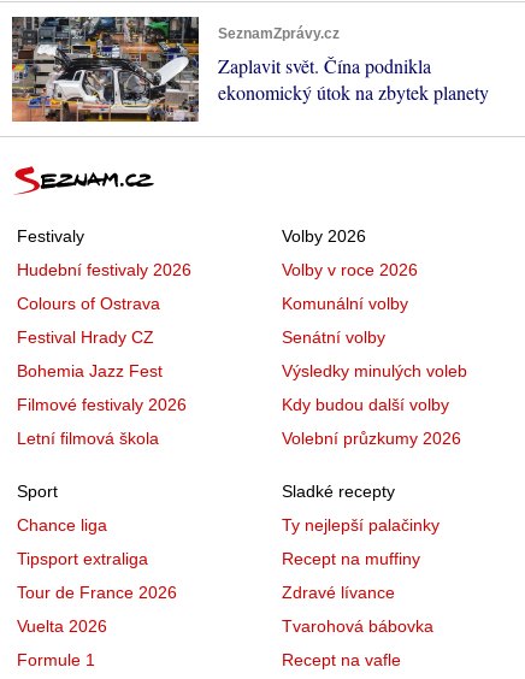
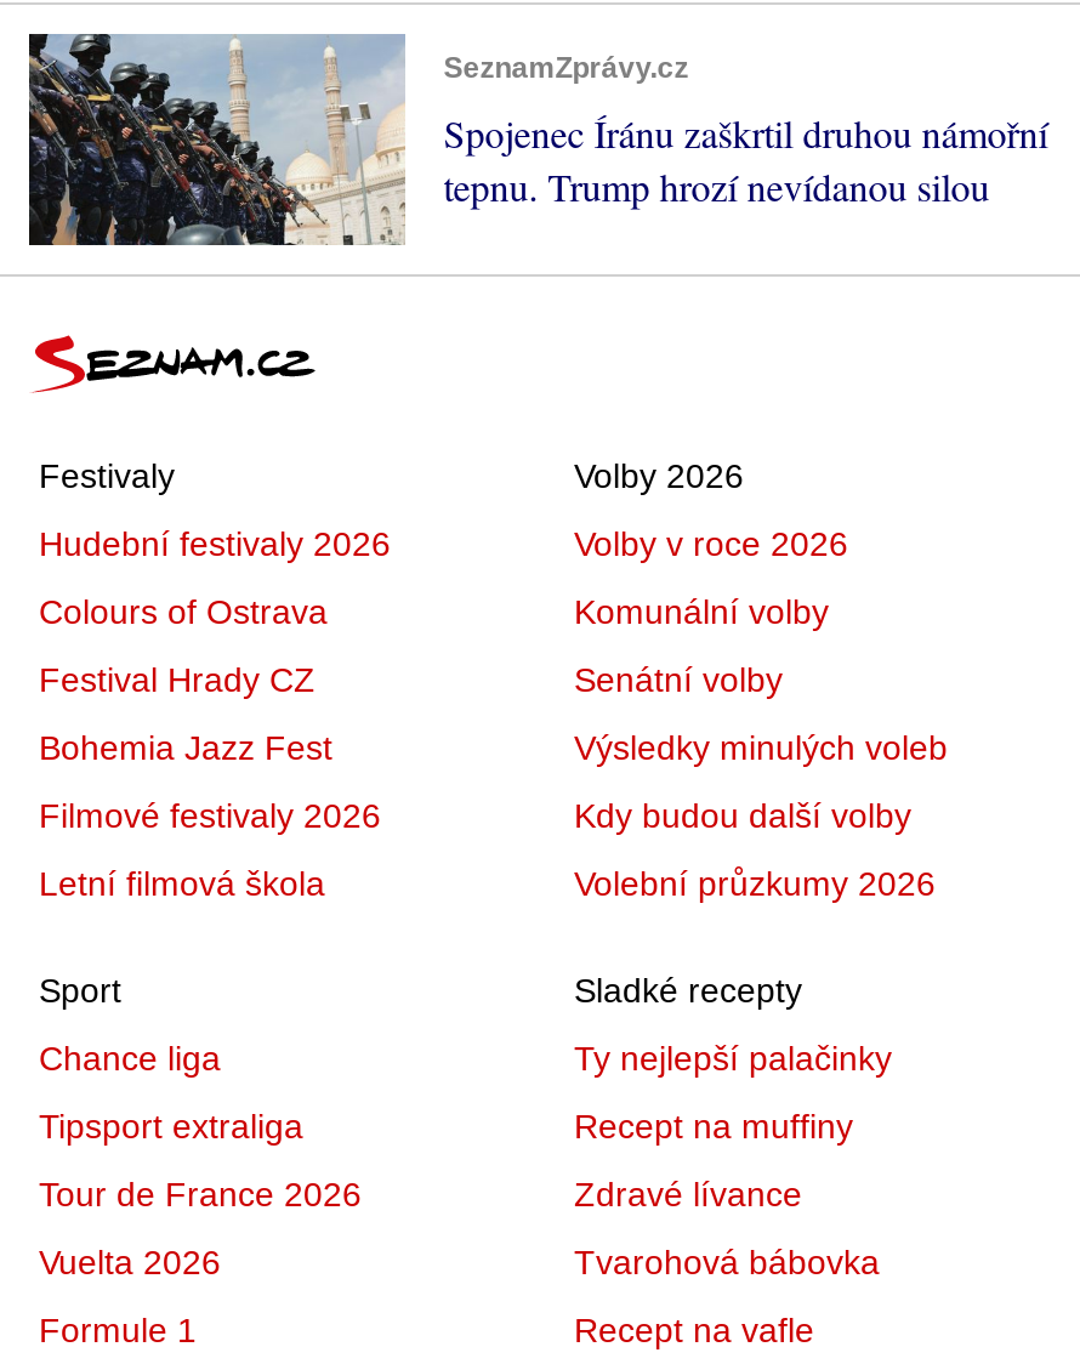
- [image]
- Zaplavit svět. Čína podnikla
- ekonomický útok na zbytek planety
+ [image]
+ Spojenec Íránu zaškrtil druhou námořní
+ tepnu. Trump hrozí nevídanou silou
